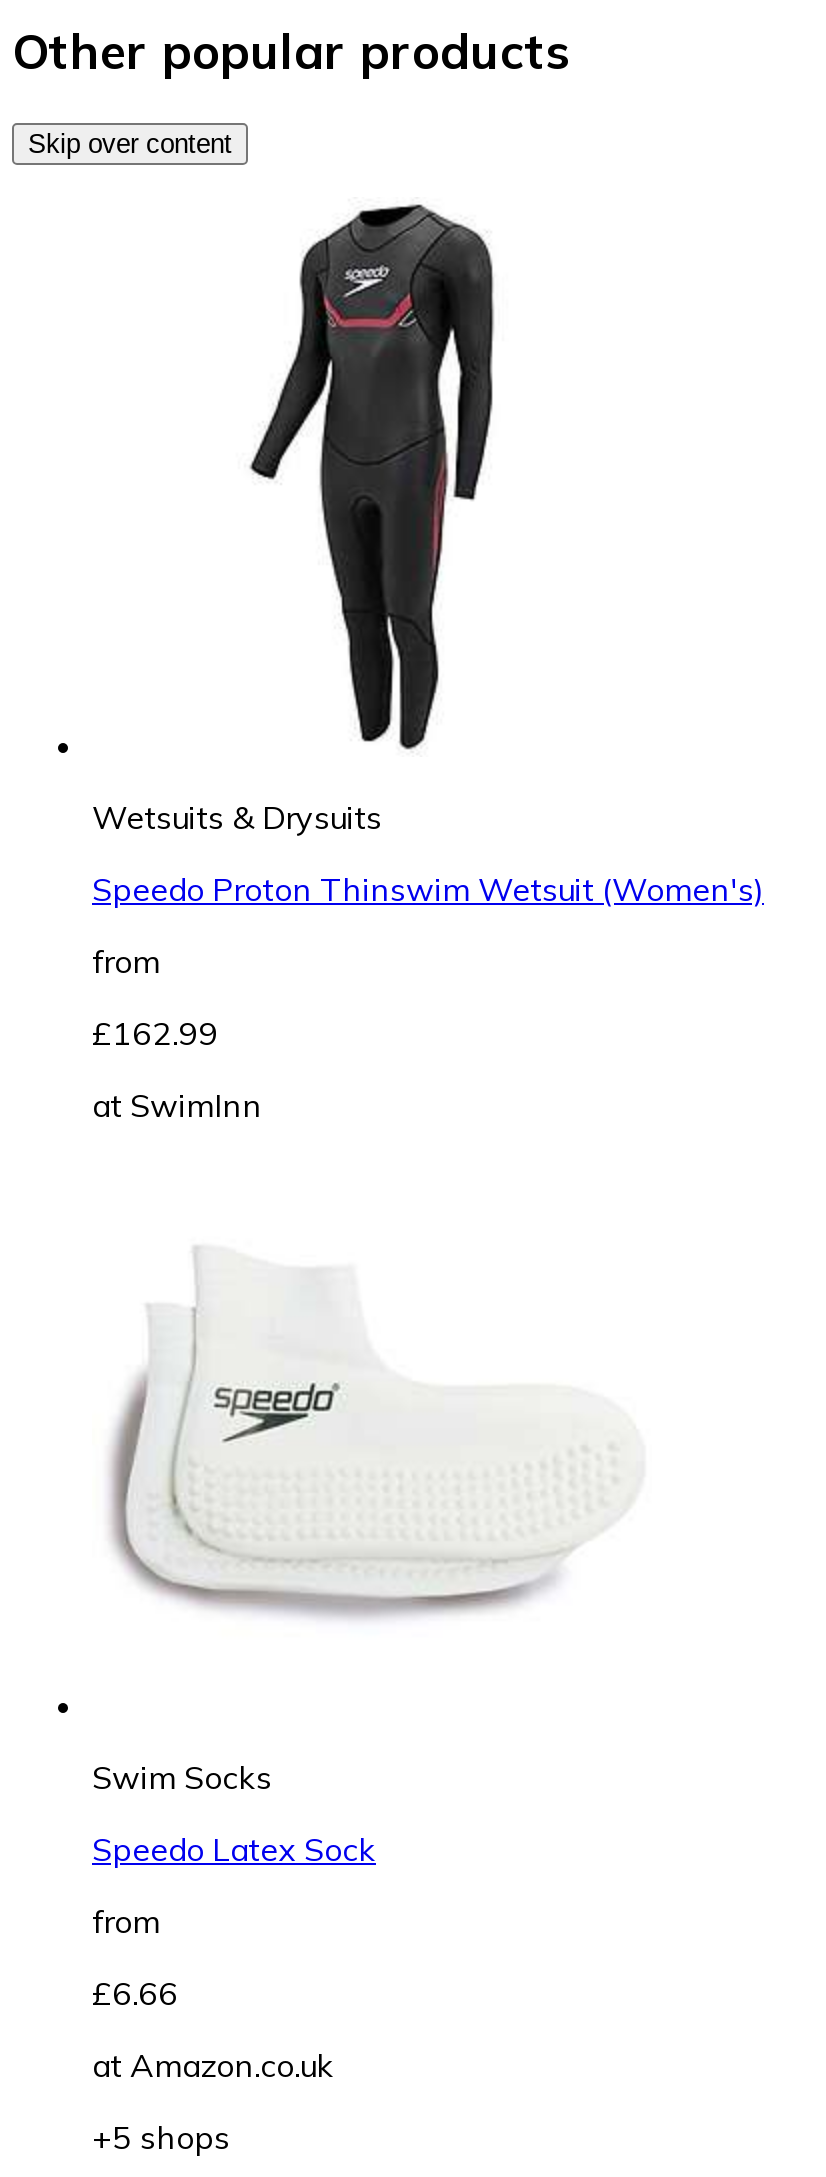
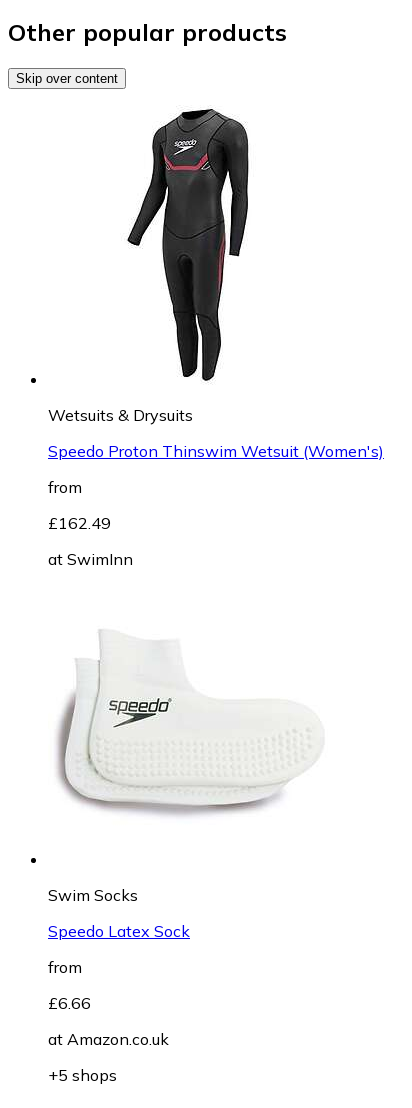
- £162.99
+ £162.49
